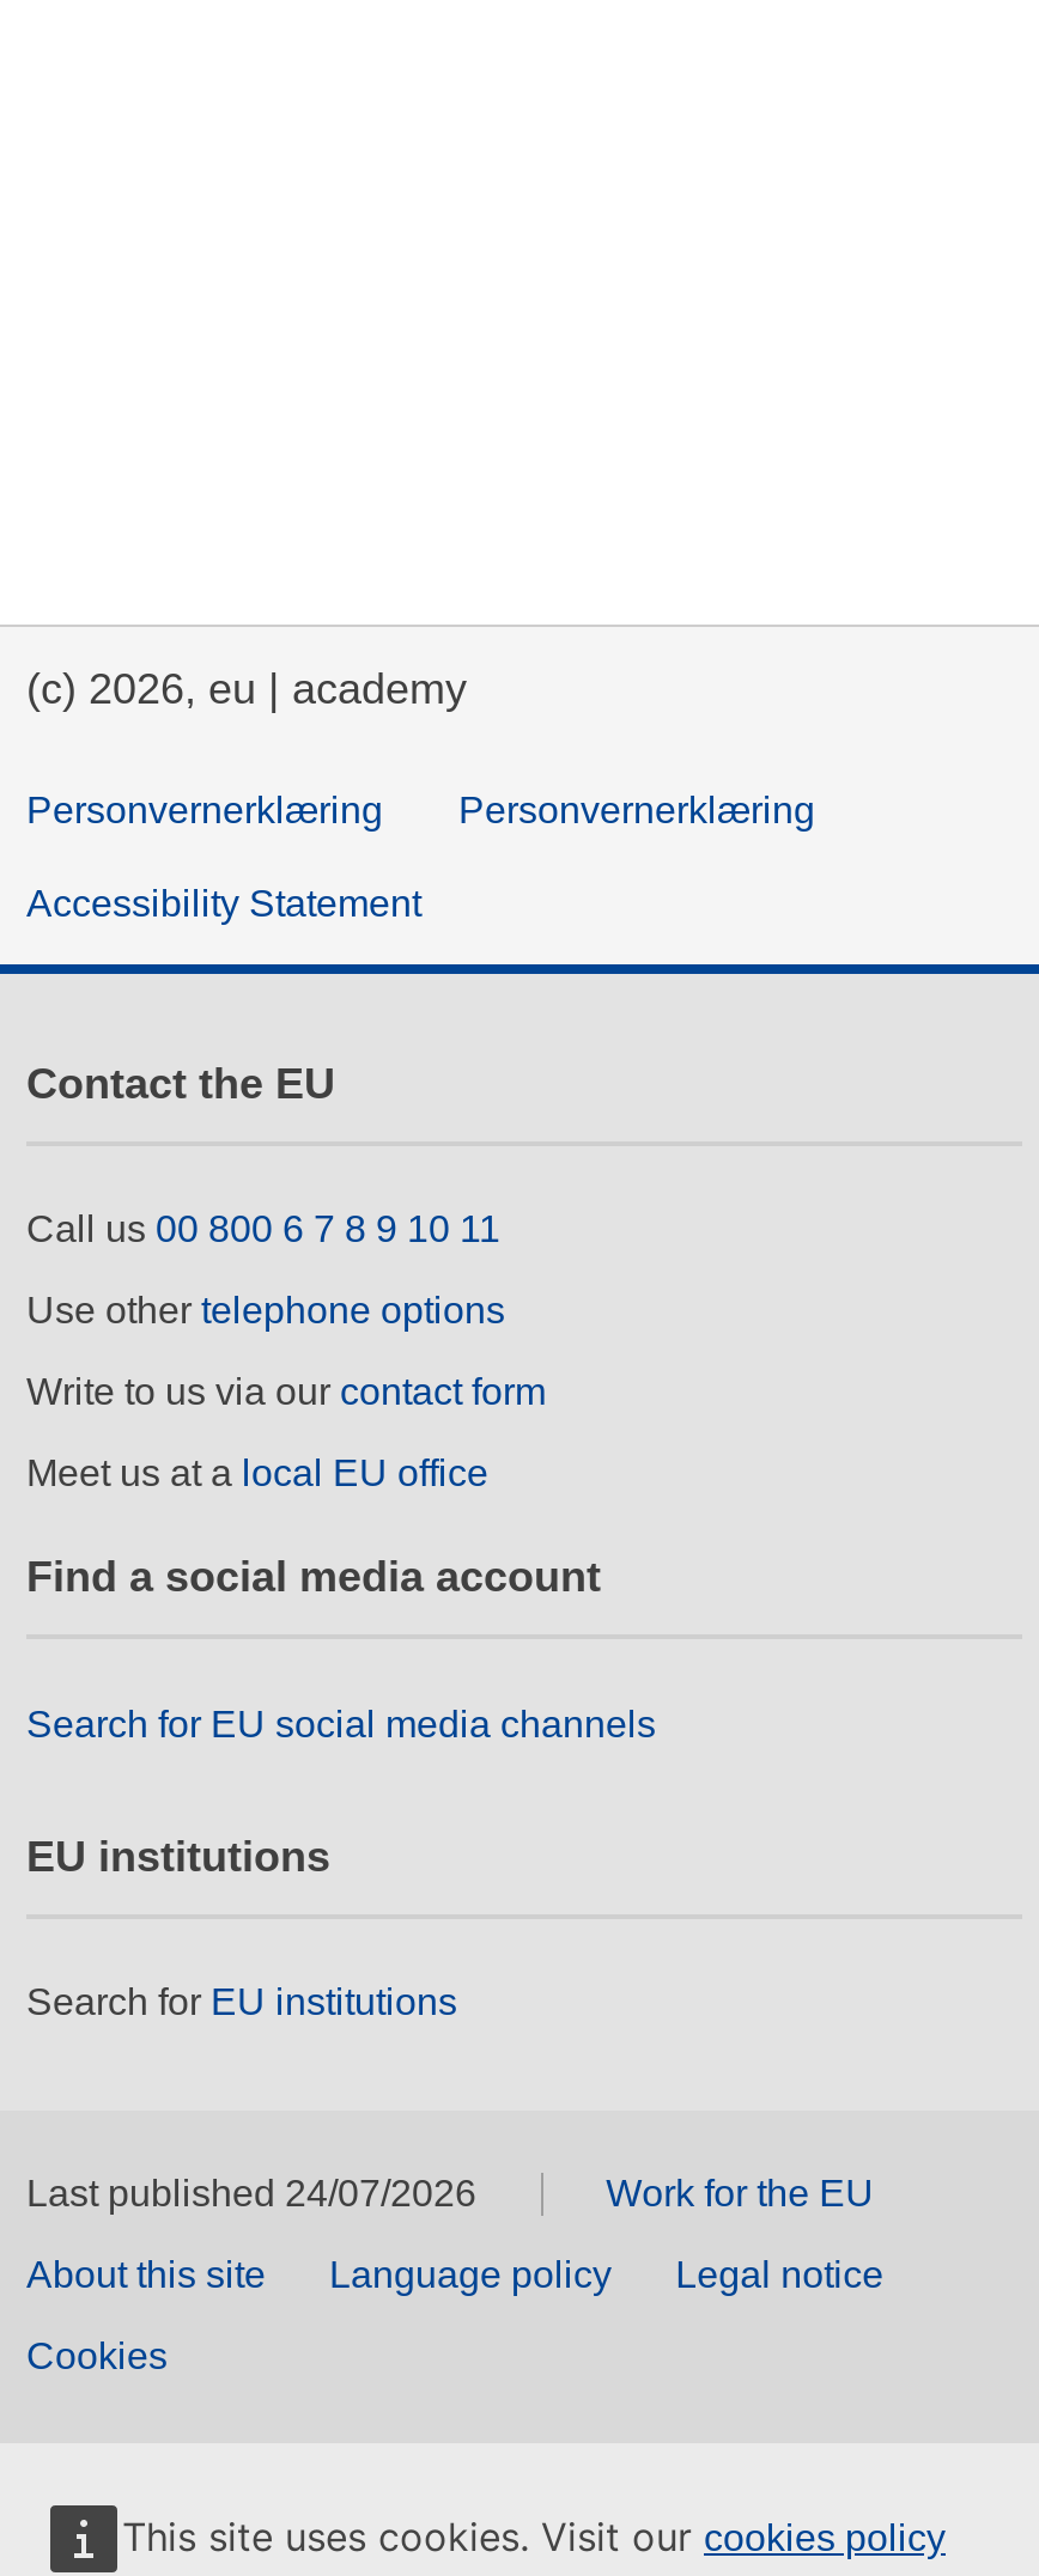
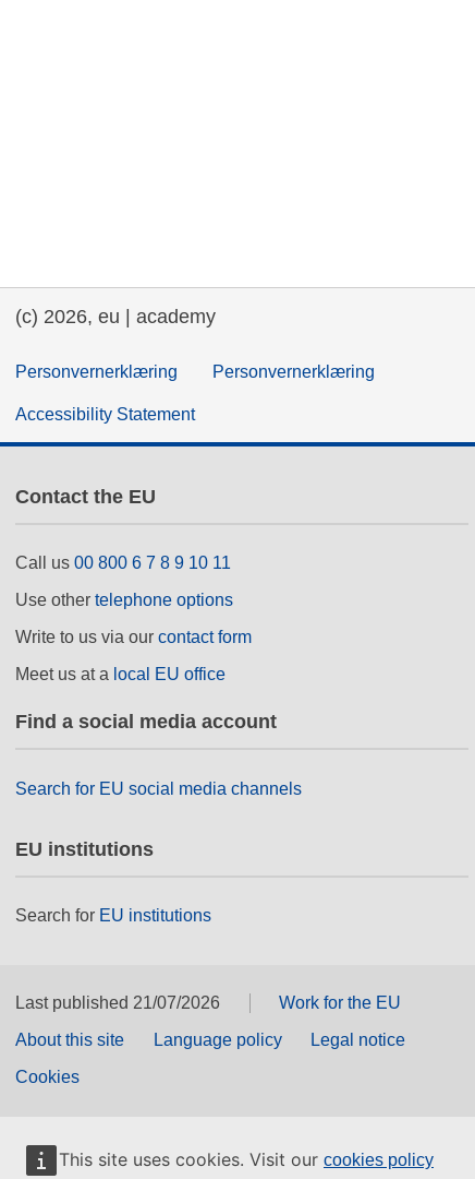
- Last published 24/07/2026
+ Last published 21/07/2026
